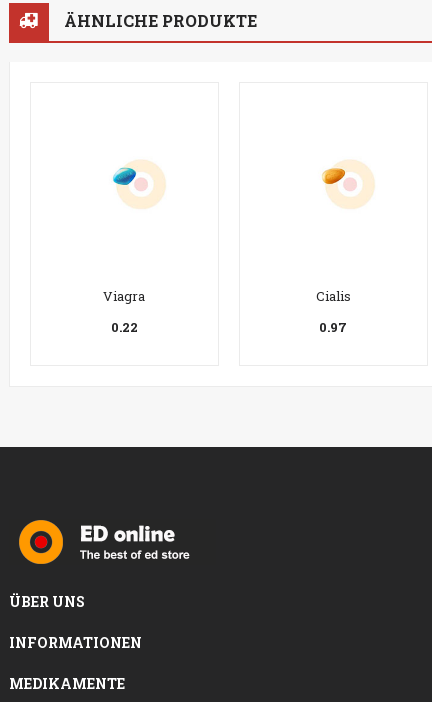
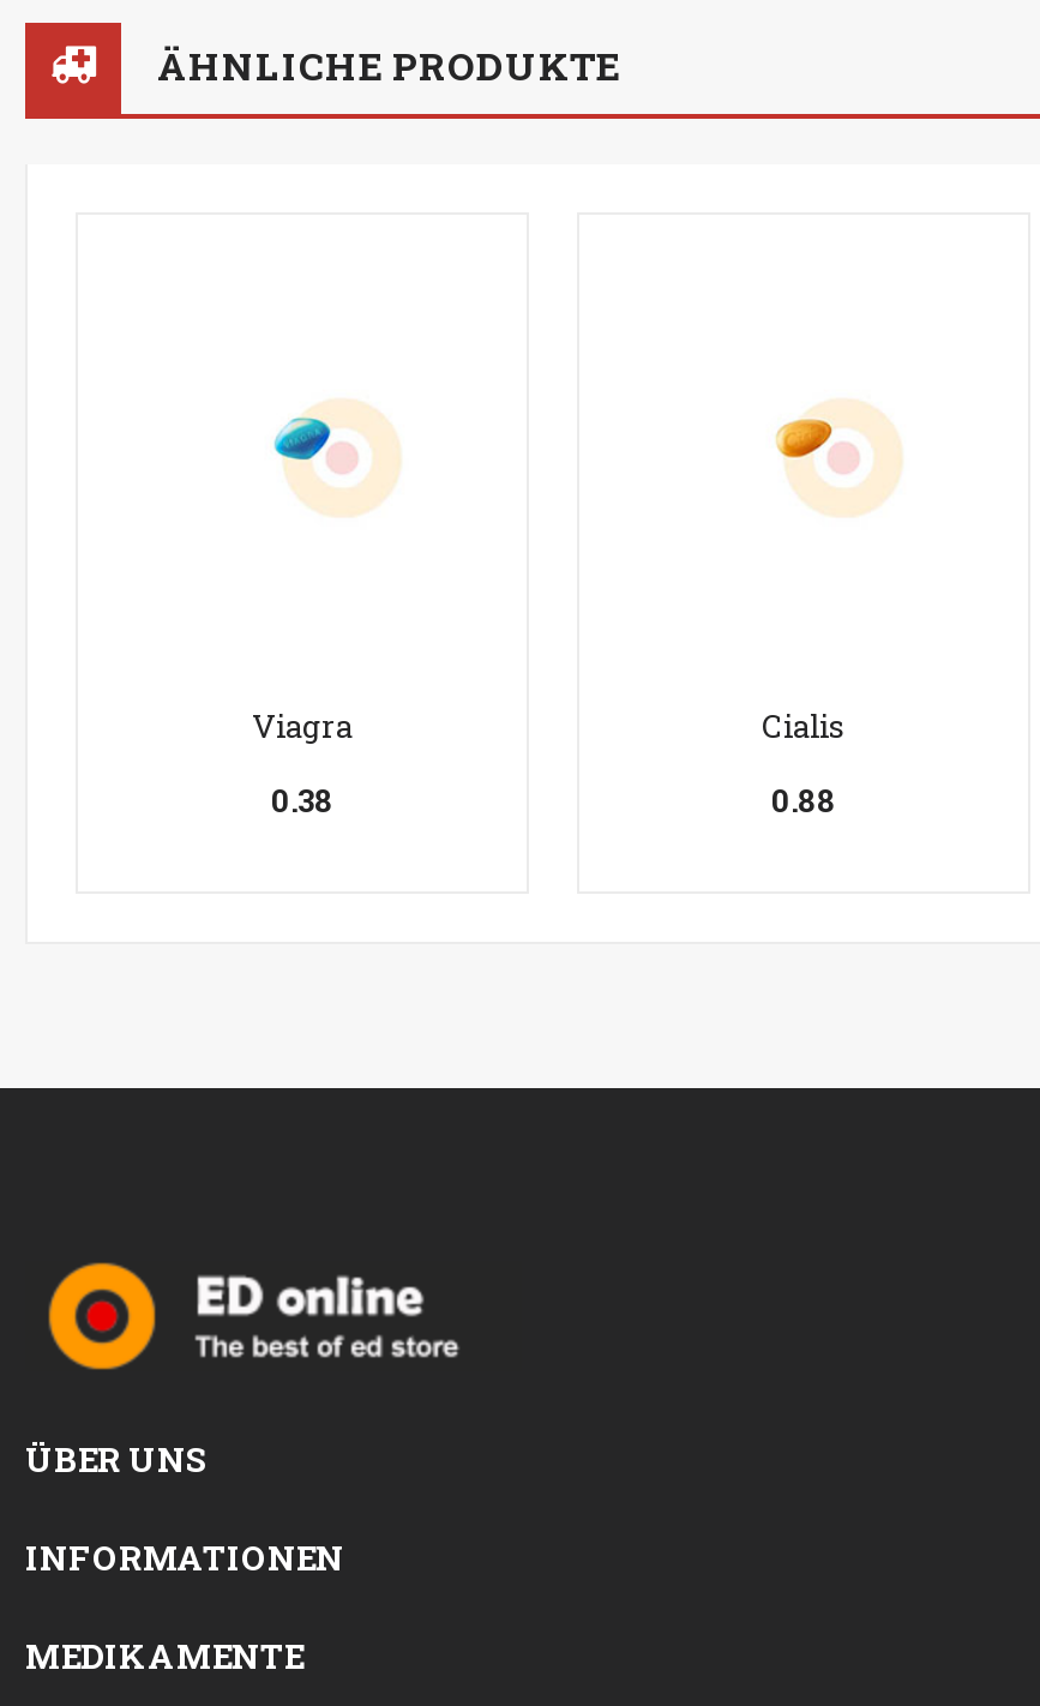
- 0.22
+ 0.38

- 0.97
+ 0.88
